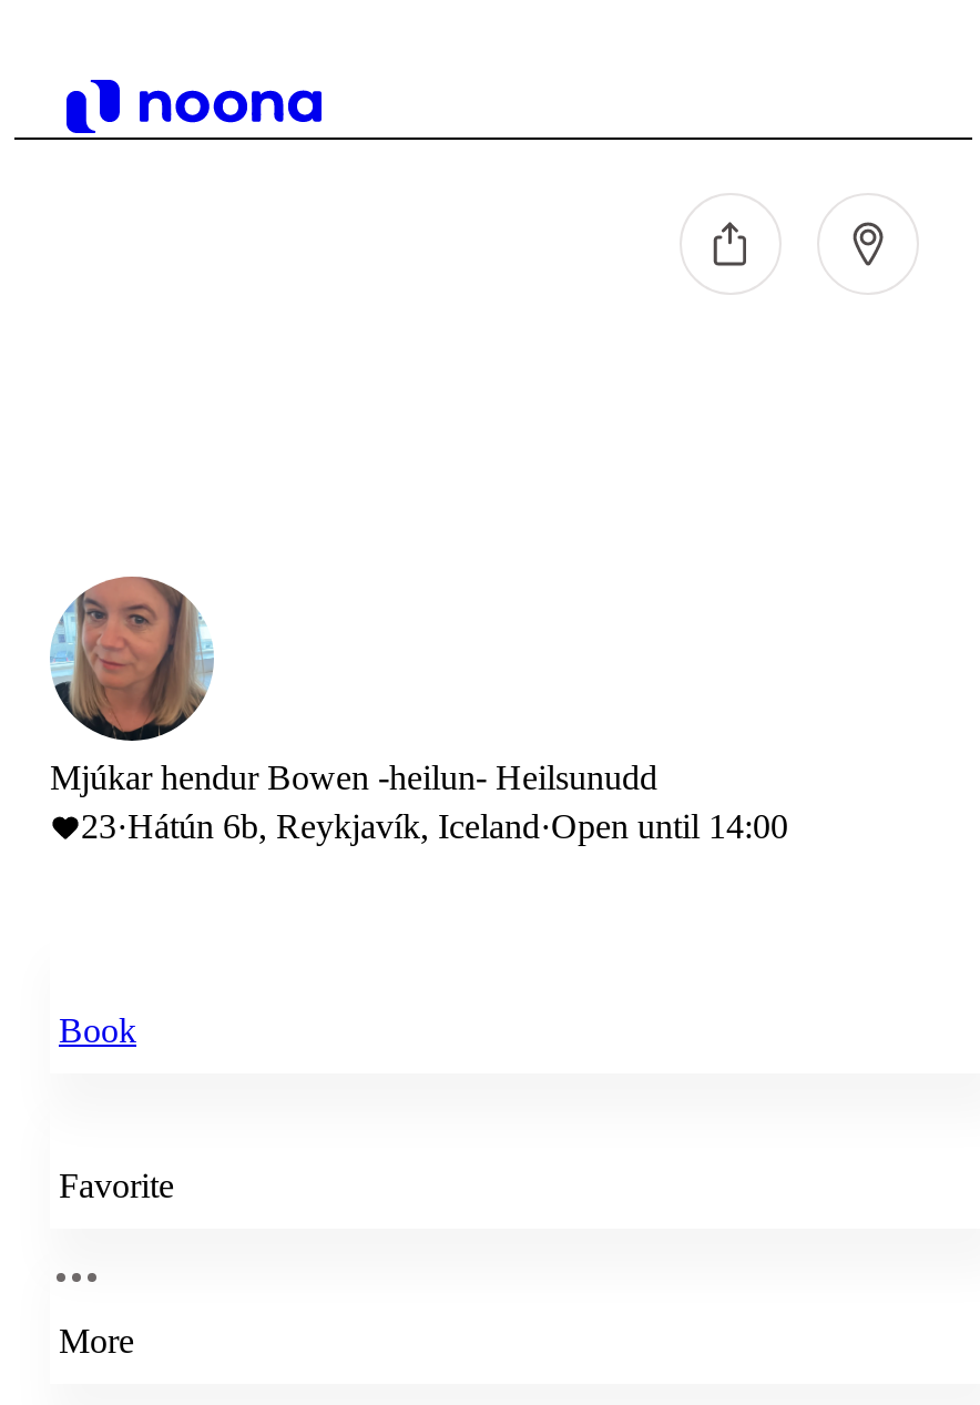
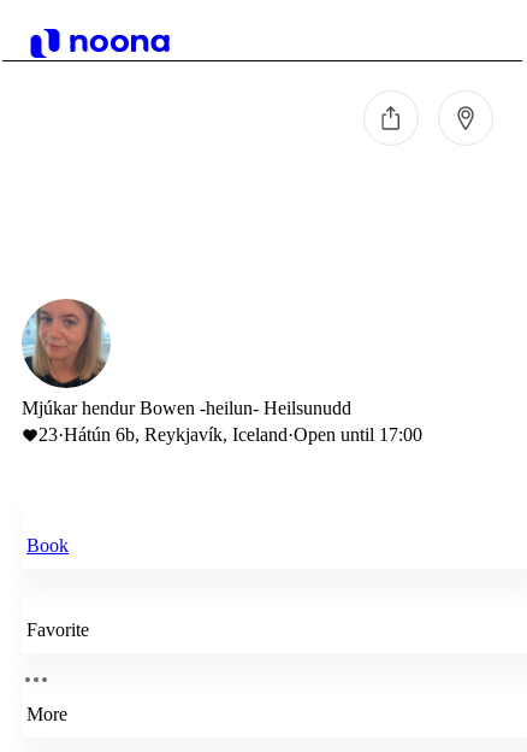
- 23·Hátún 6b, Reykjavík, Iceland·Open until 14:00
+ 23·Hátún 6b, Reykjavík, Iceland·Open until 17:00
